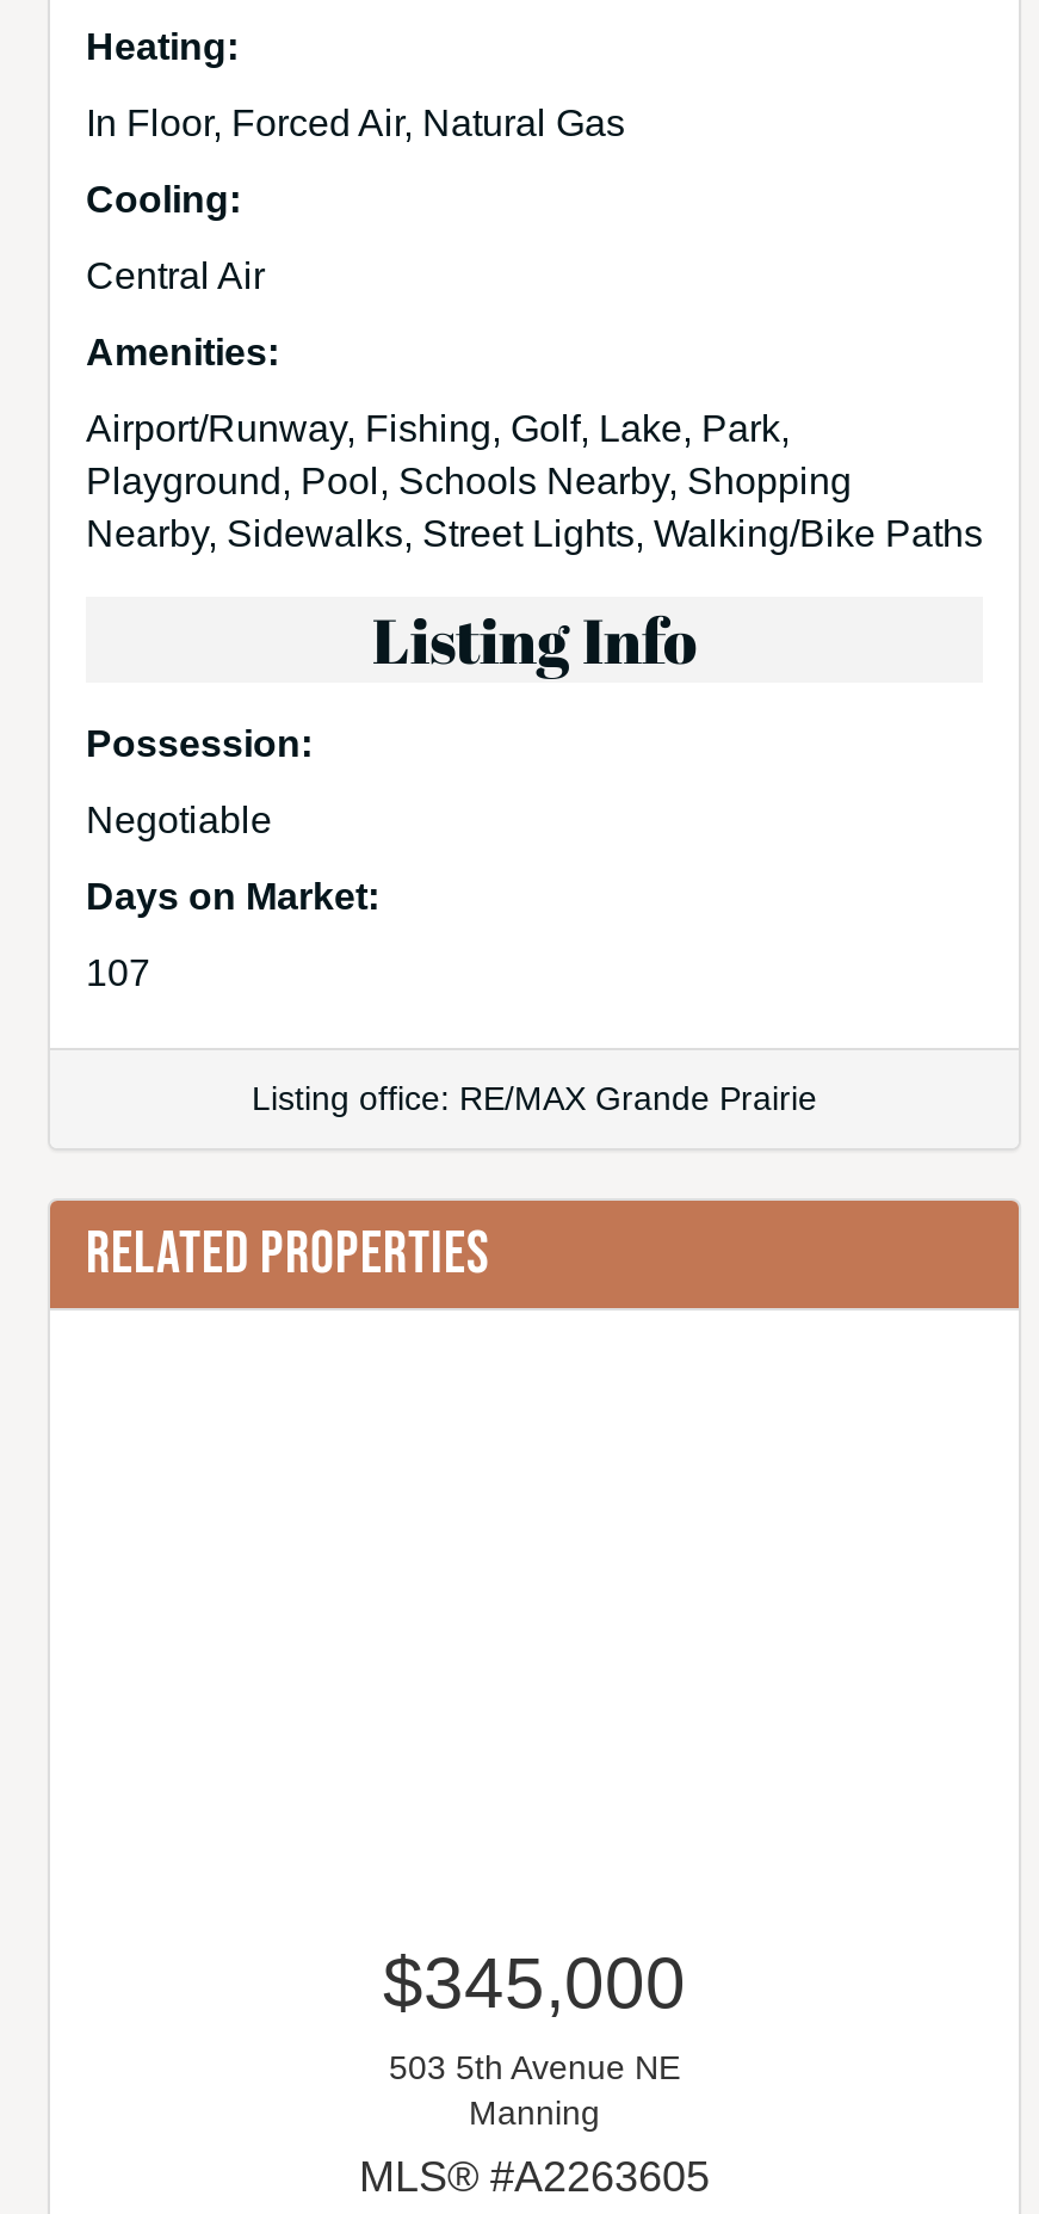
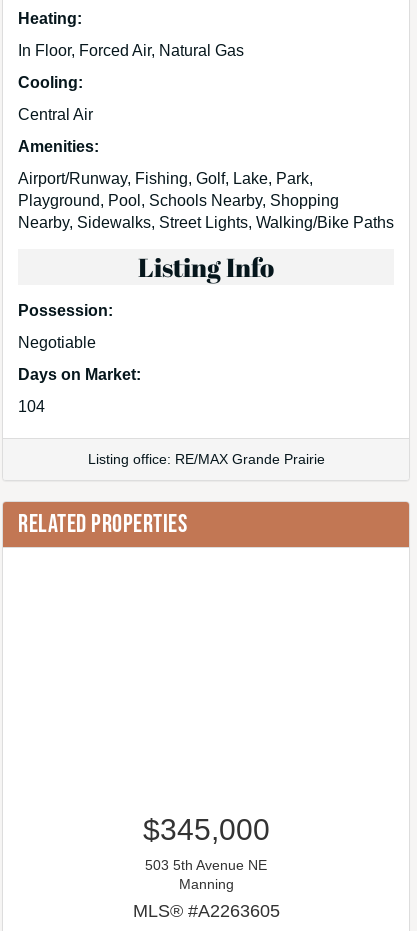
- 107
+ 104
